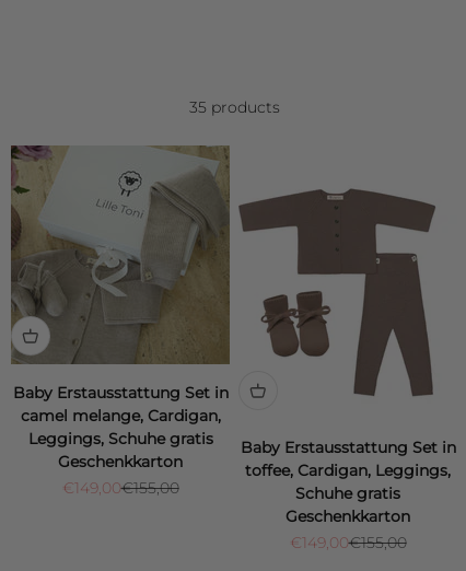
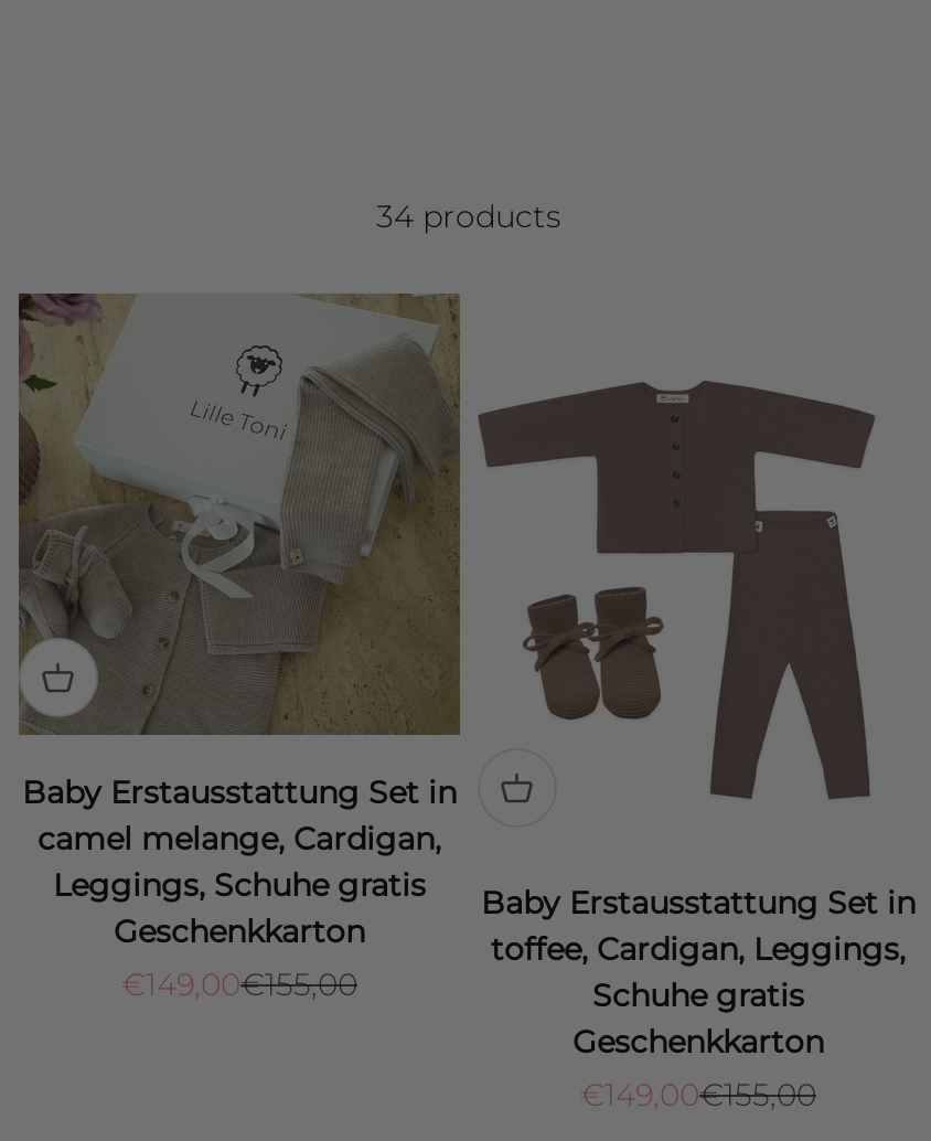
- 35 products
+ 34 products
